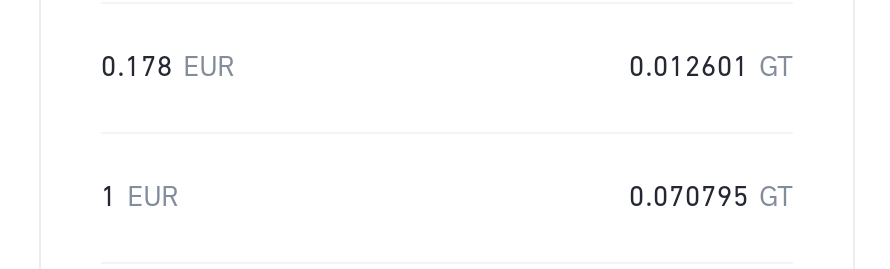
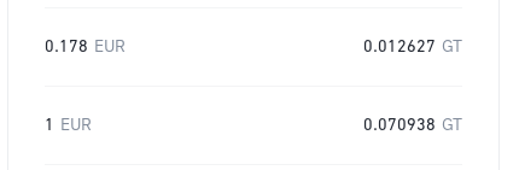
- 0.012601 GT
+ 0.012627 GT

- 0.070795 GT
+ 0.070938 GT
